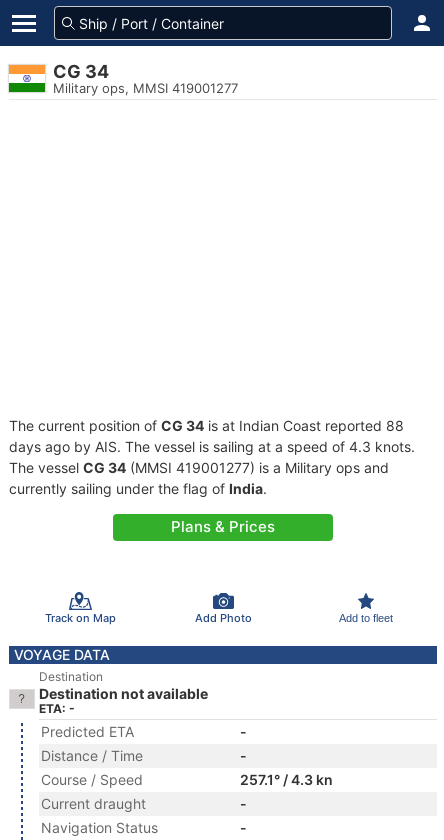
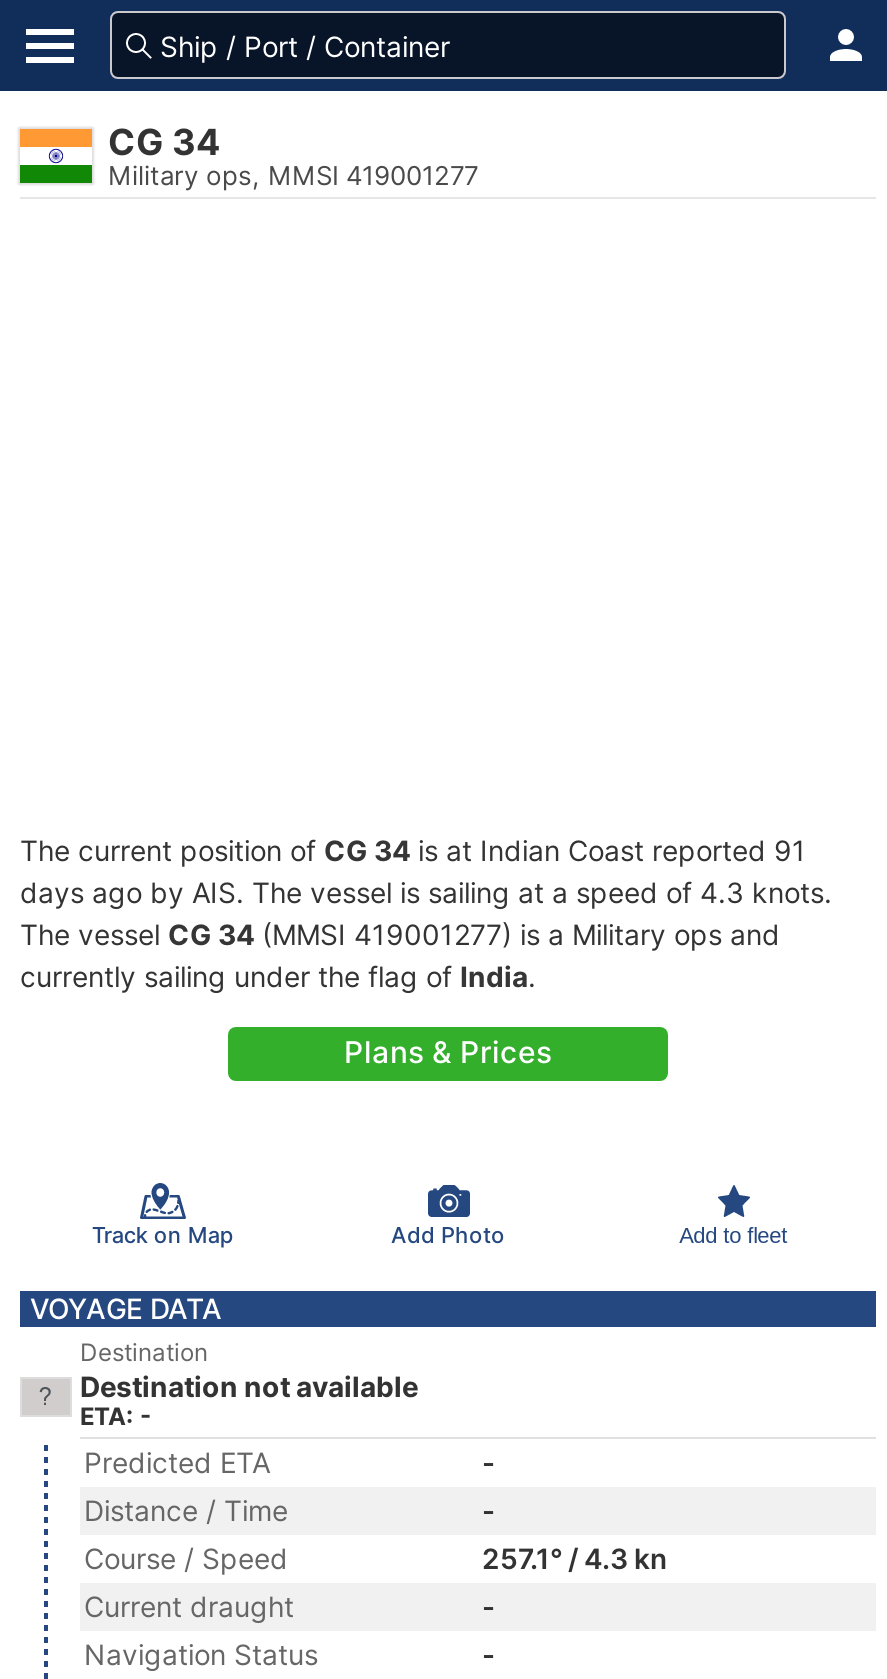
- The current position of CG 34 is at Indian Coast reported 88
+ The current position of CG 34 is at Indian Coast reported 91
